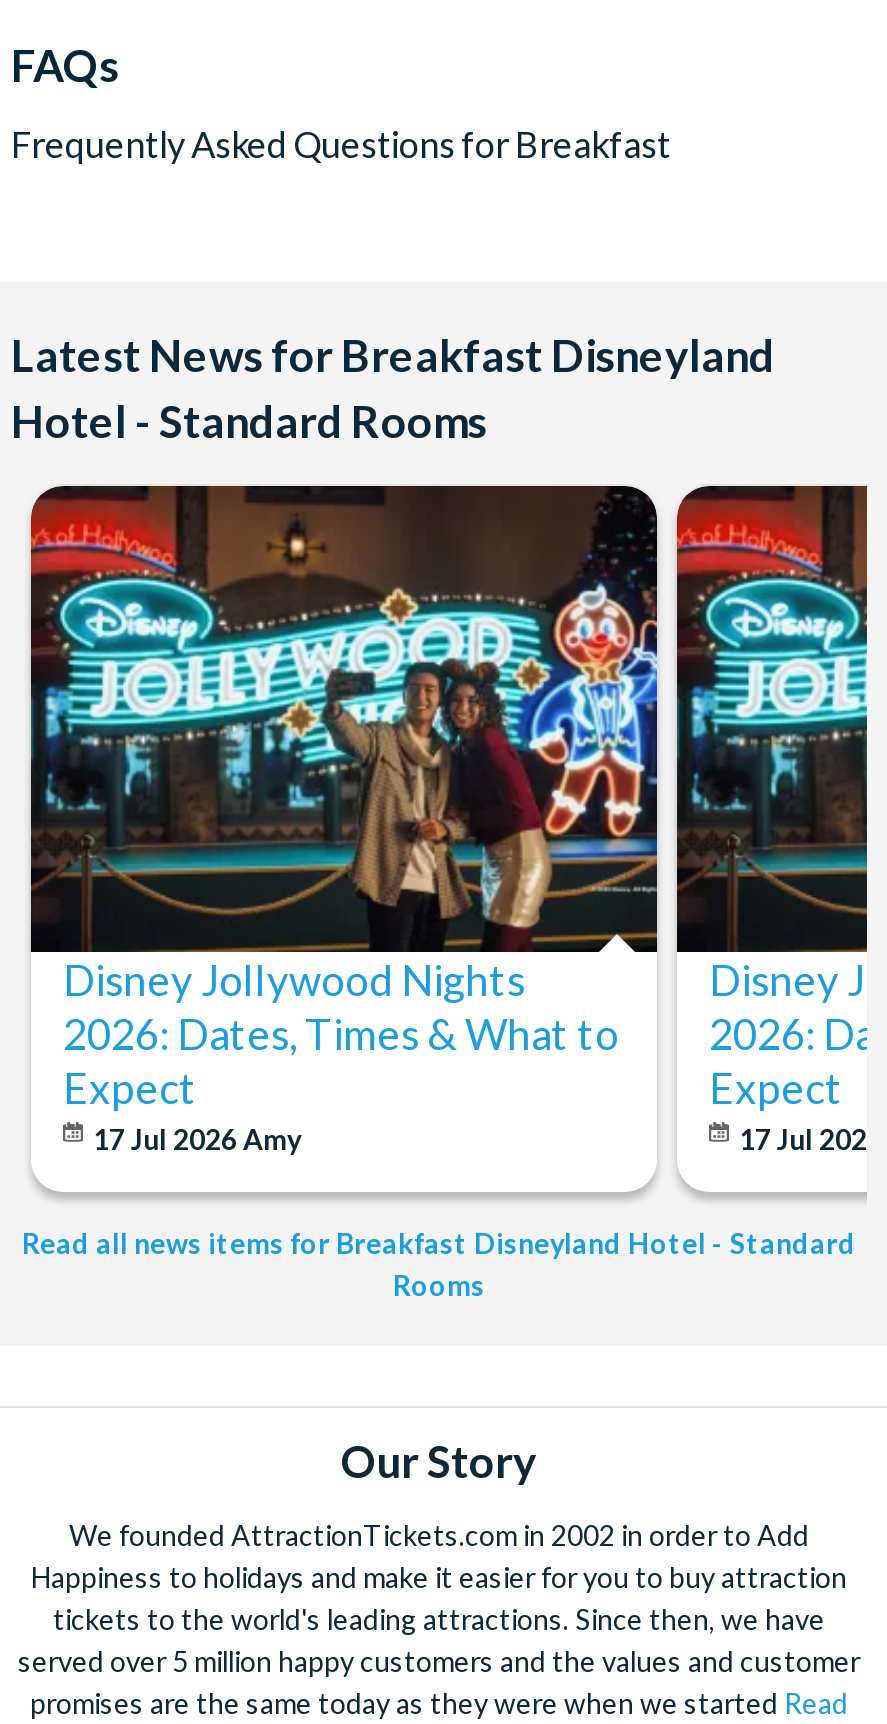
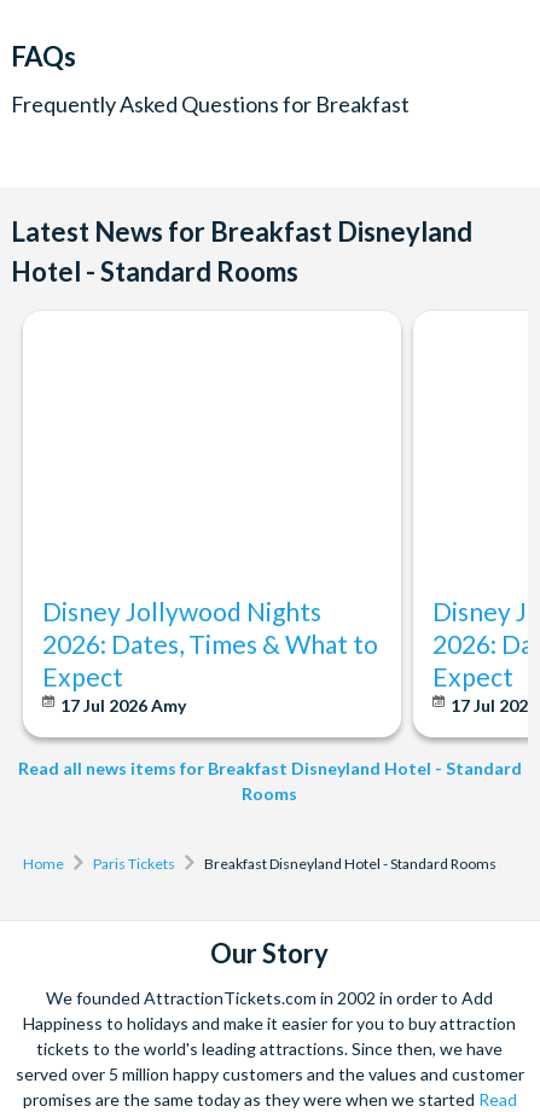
- [image]

- [image]

+ Home
+ Paris Tickets
+ Breakfast Disneyland Hotel - Standard Rooms
